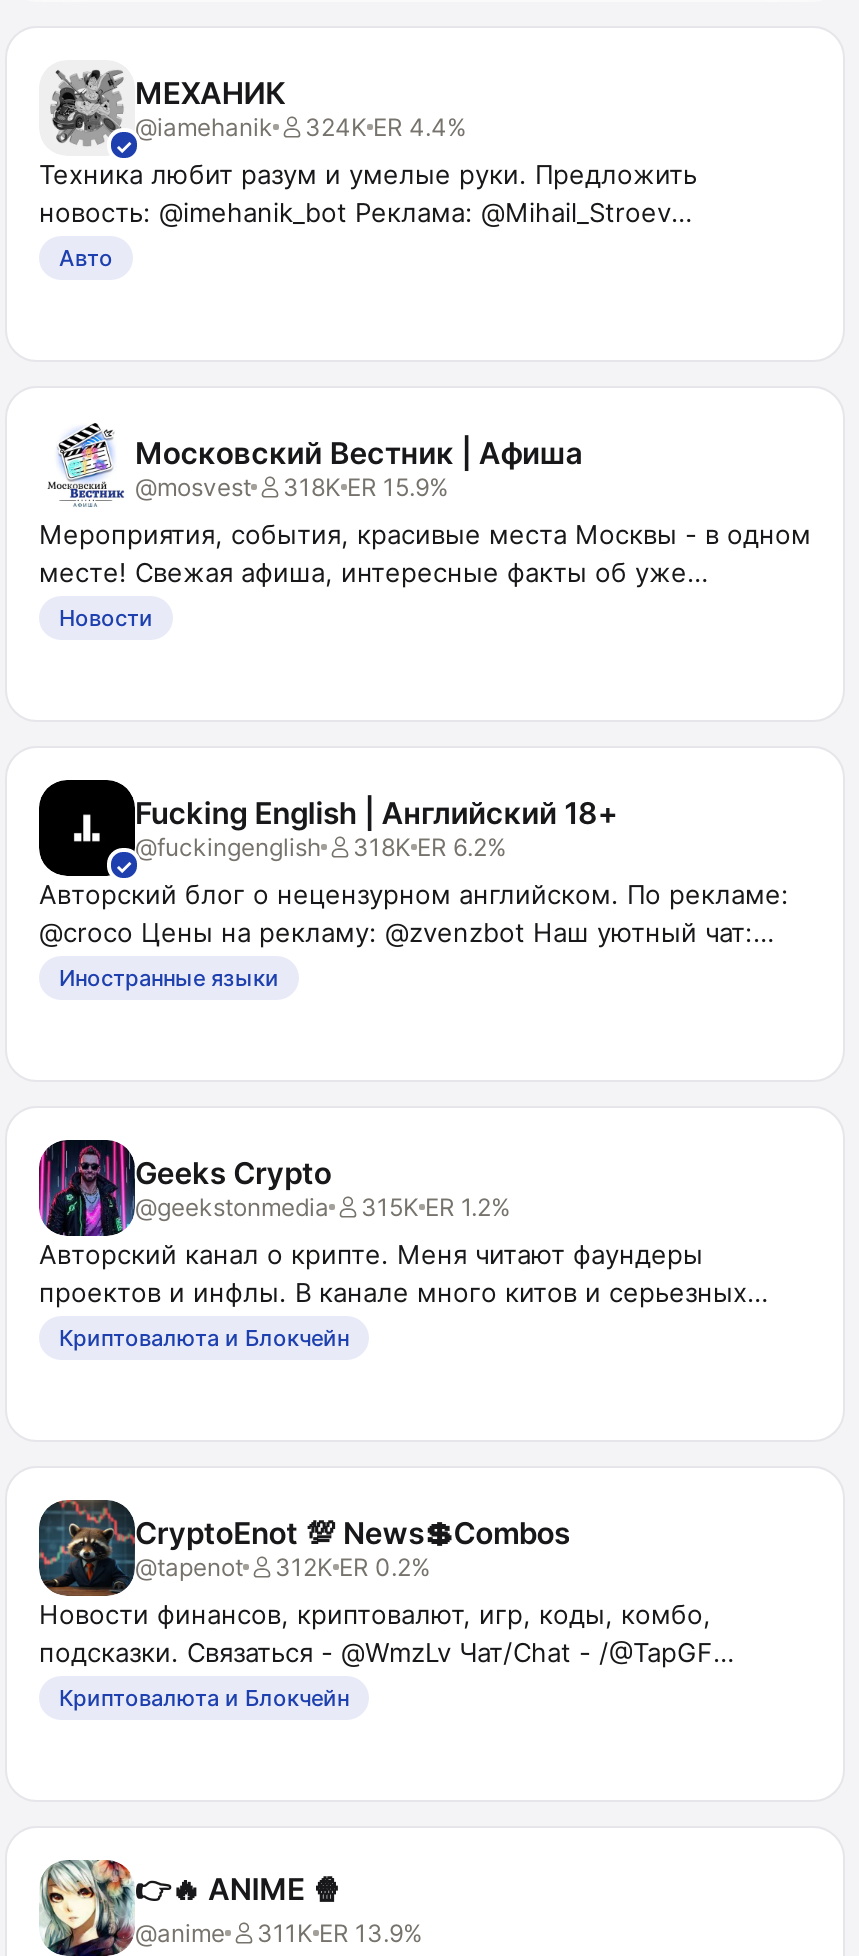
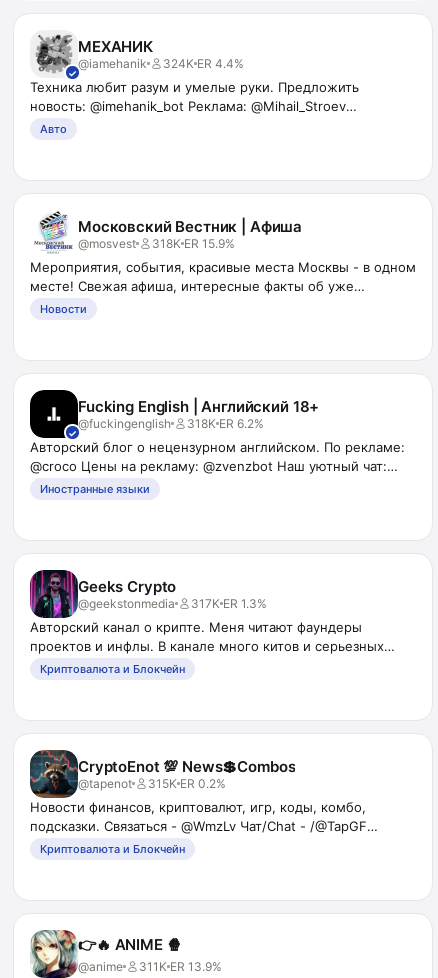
- @geekstonmedia 315K ER 1.2%
+ @geekstonmedia 317K ER 1.3%

- @tapenot 312K ER 0.2%
+ @tapenot 315K ER 0.2%
